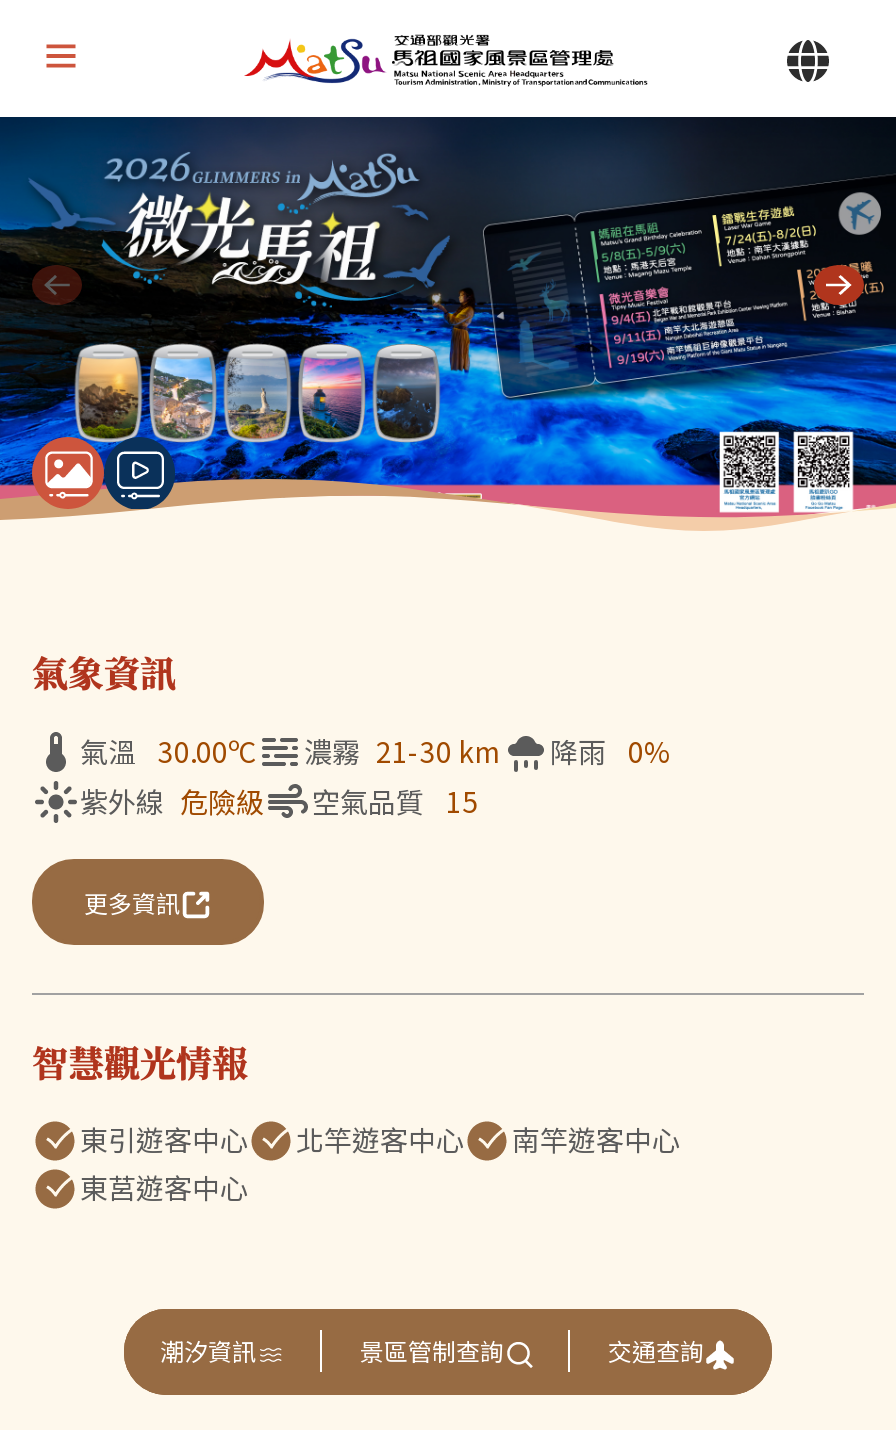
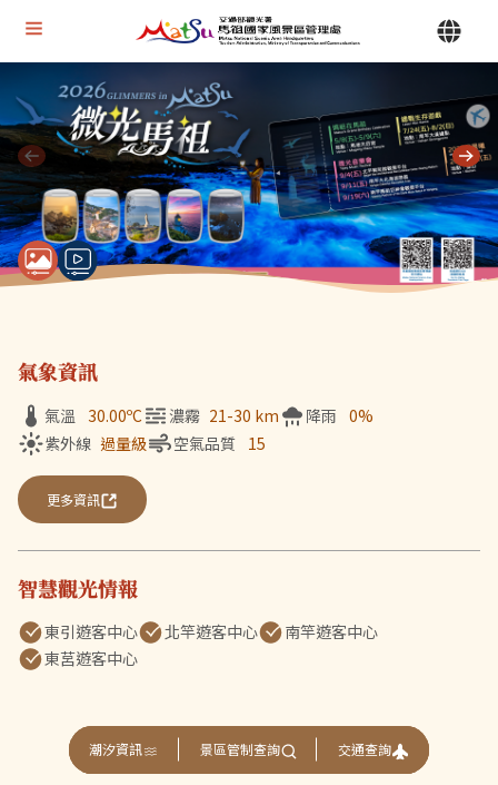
- 紫外線 危險級
+ 紫外線 過量級
